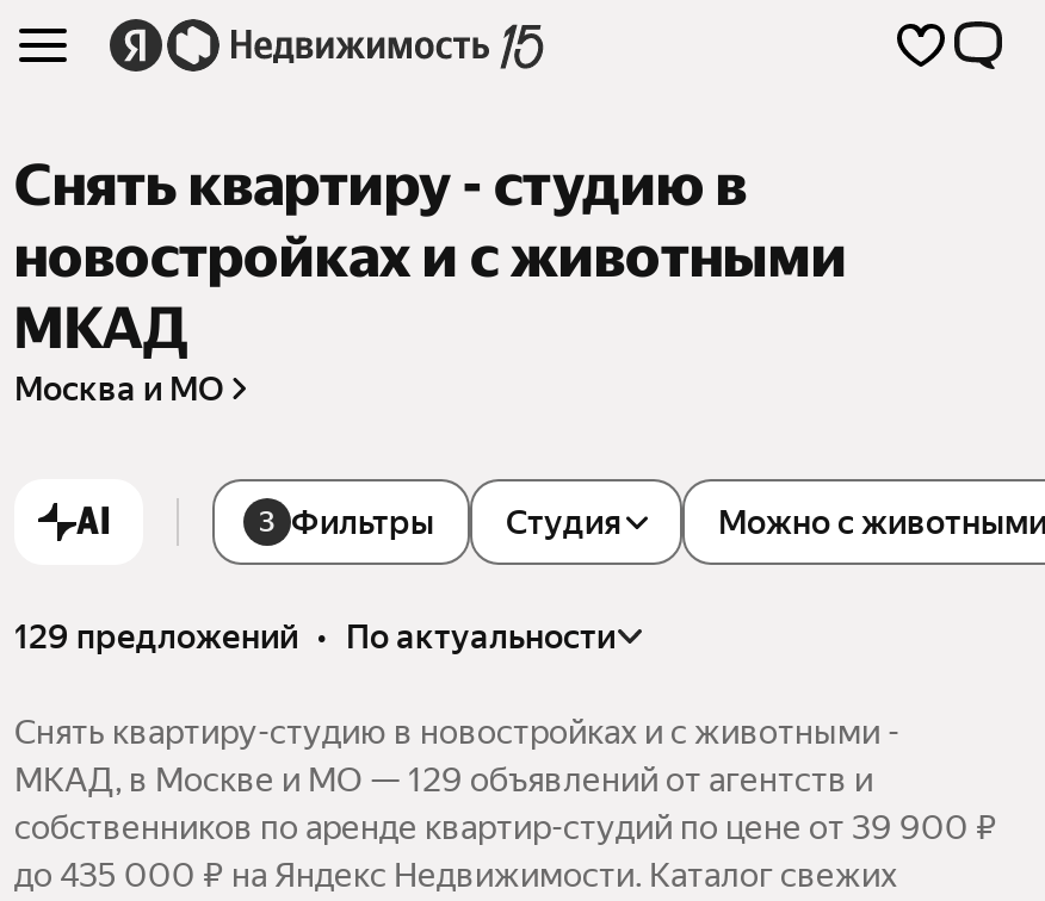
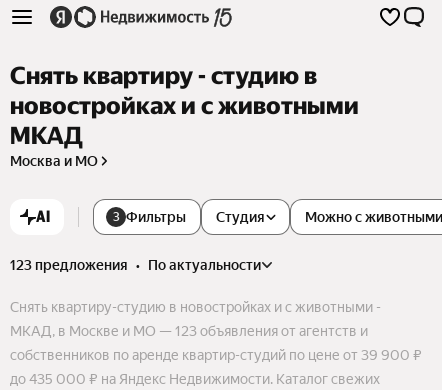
- 129 предложений • по актуальности
+ 123 предложения • по актуальности

- МКАД, в Москве и МО — 129 объявлений от агентств и
+ МКАД, в Москве и МО — 123 объявления от агентств и
